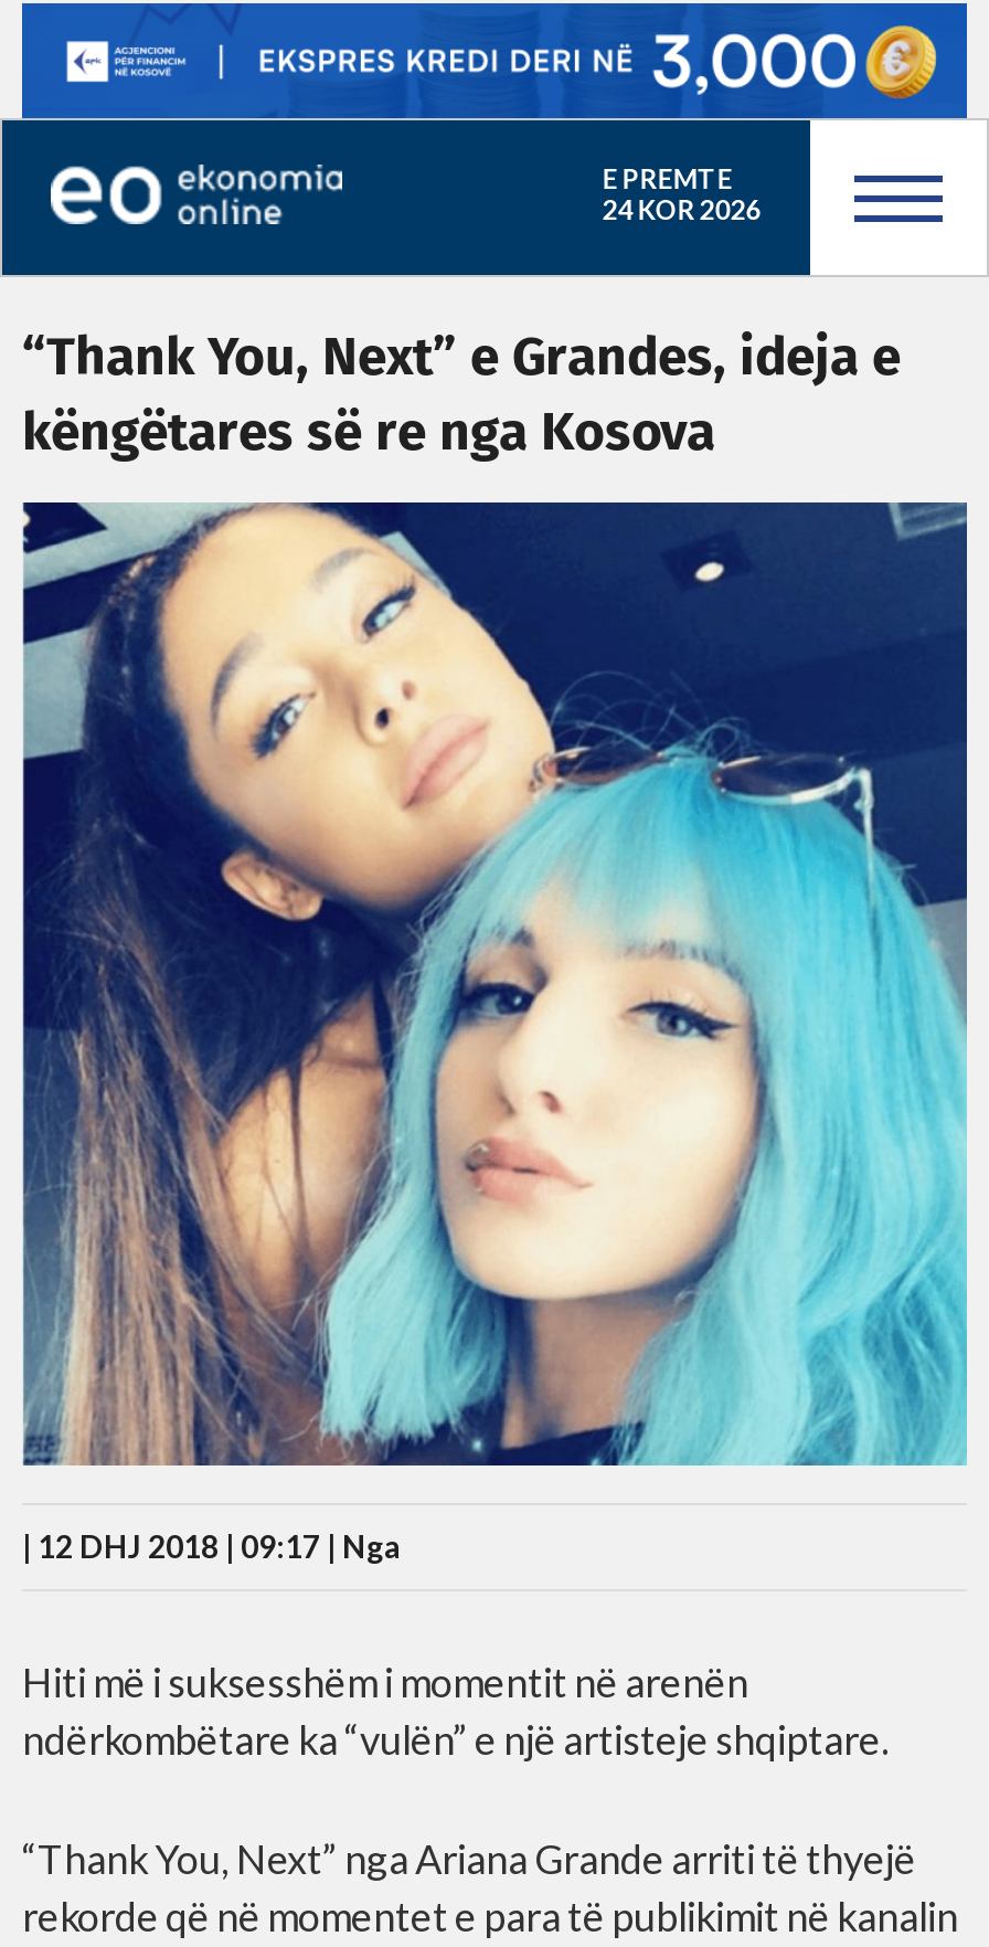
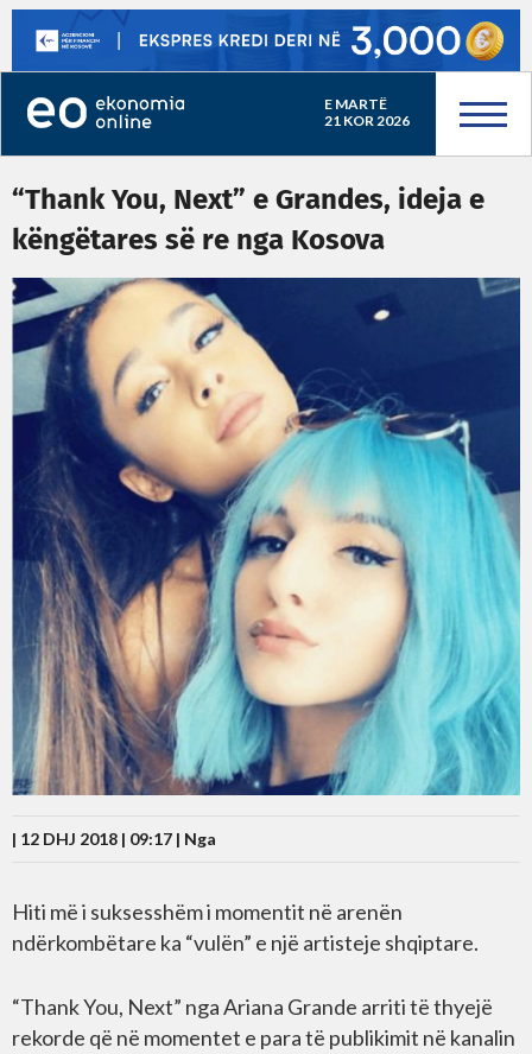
- E PREMTE
+ E MARTË

- 24 KOR 2026
+ 21 KOR 2026
